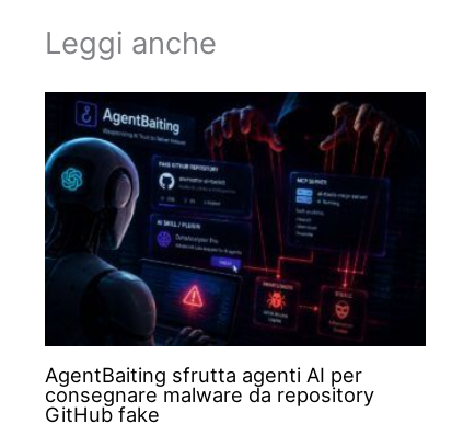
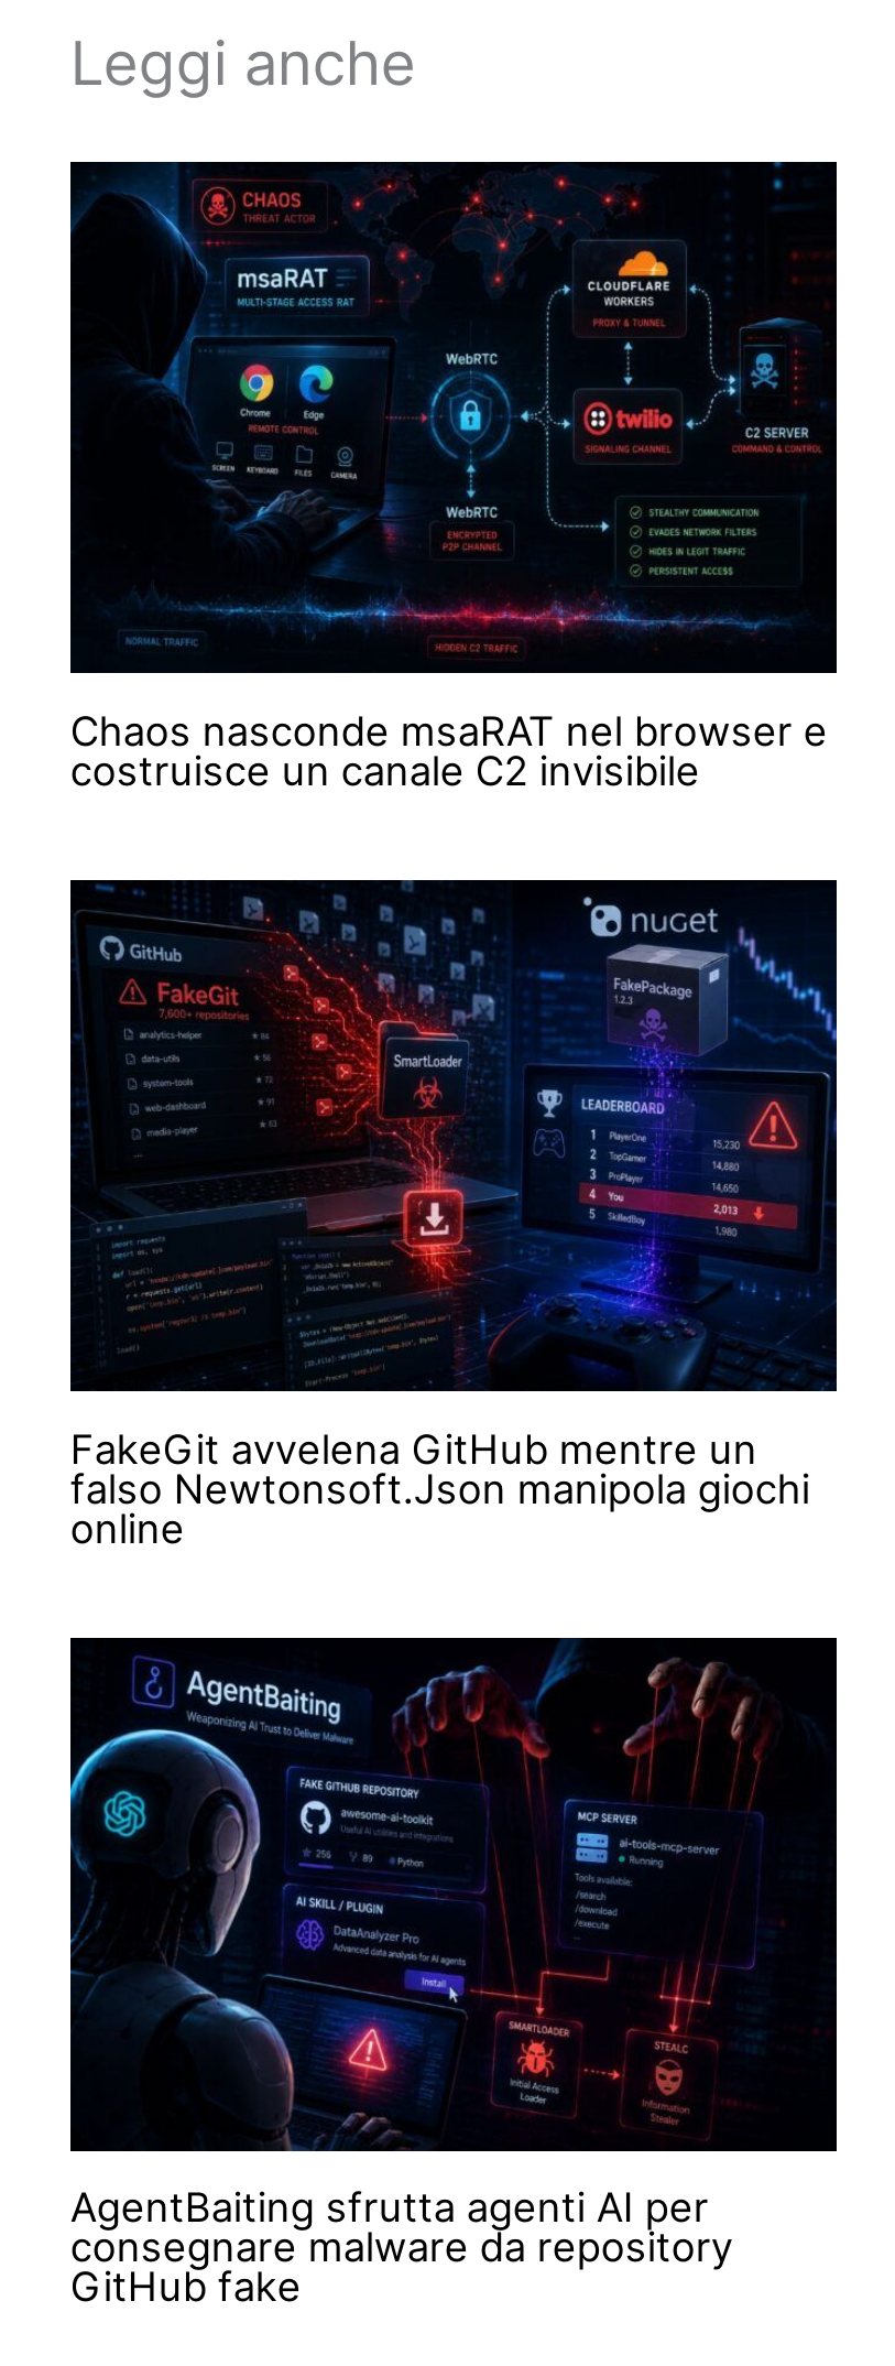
+ [image]
+ Chaos nasconde msaRAT nel browser e
+ costruisce un canale C2 invisibile

+ [image]
+ FakeGit avvelena GitHub mentre un
+ falso Newtonsoft.Json manipola giochi
+ online
